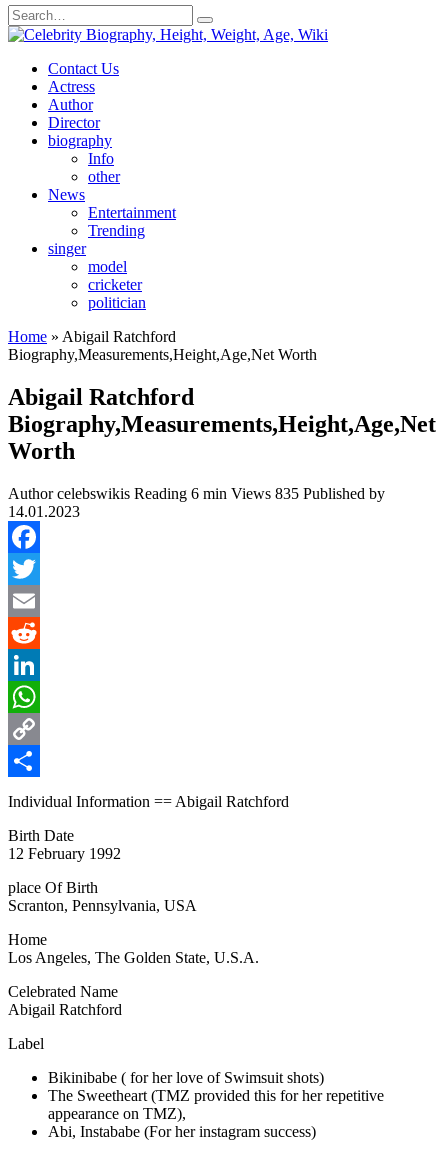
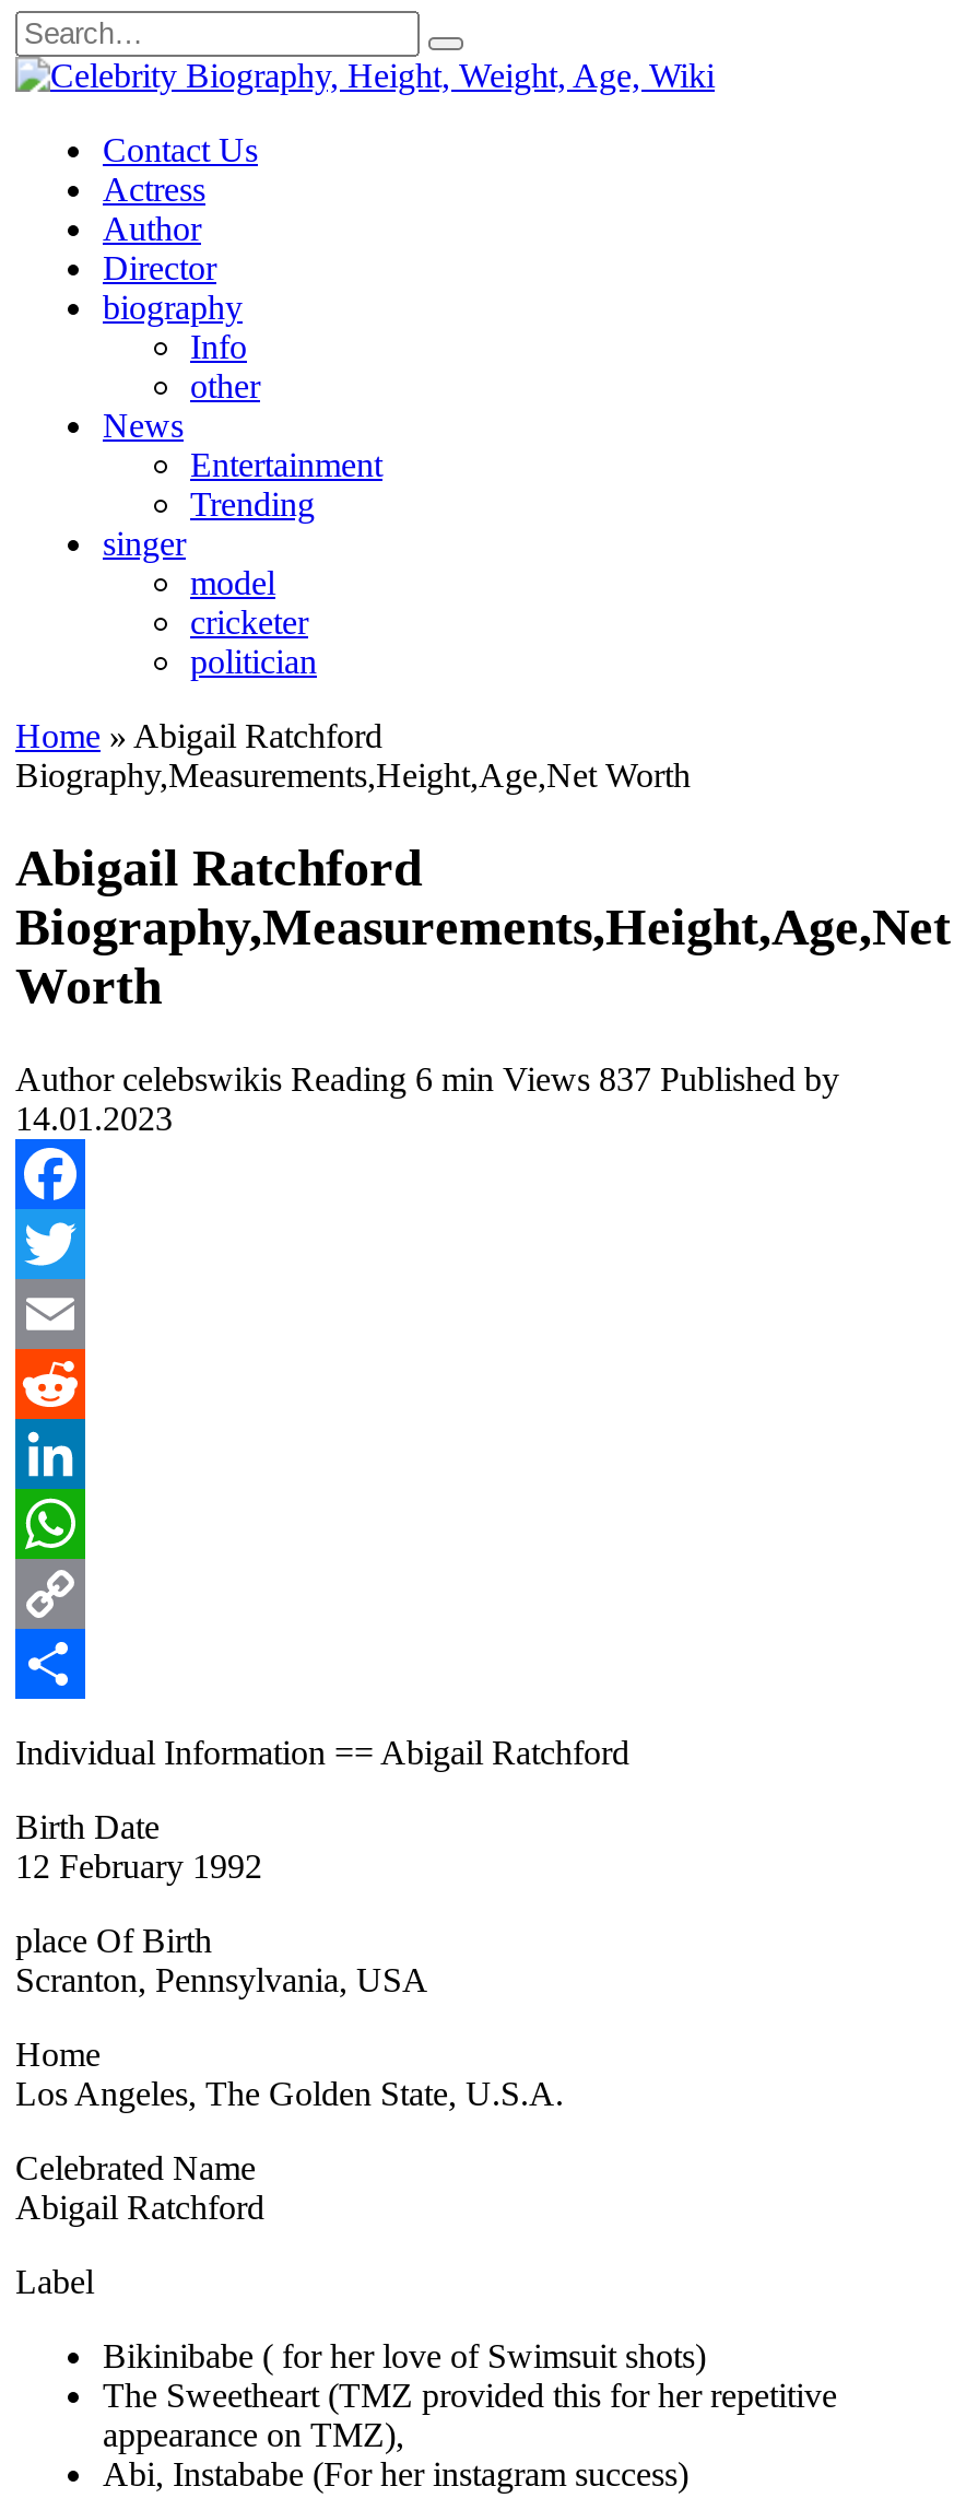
- Author celebswikis Reading 6 min Views 835 Published by
+ Author celebswikis Reading 6 min Views 837 Published by
